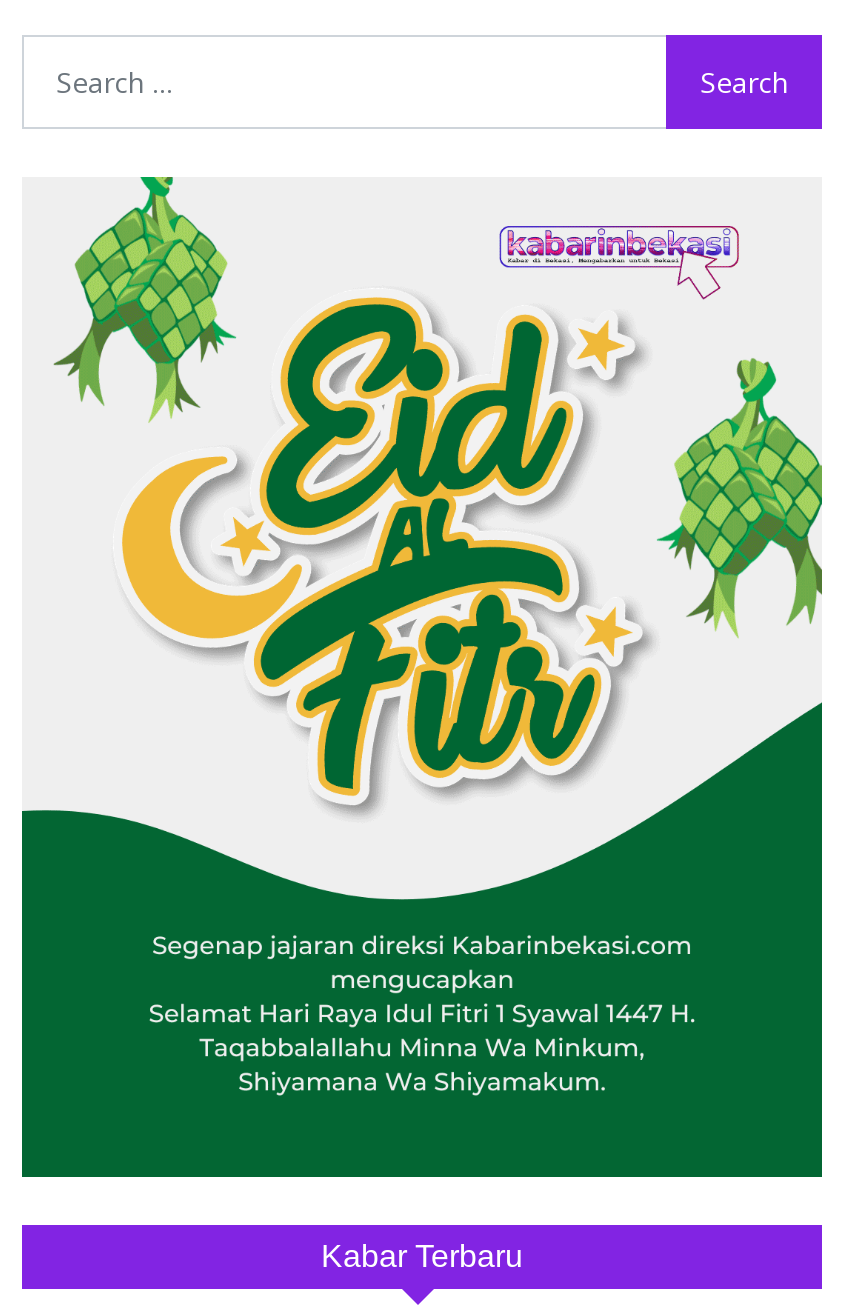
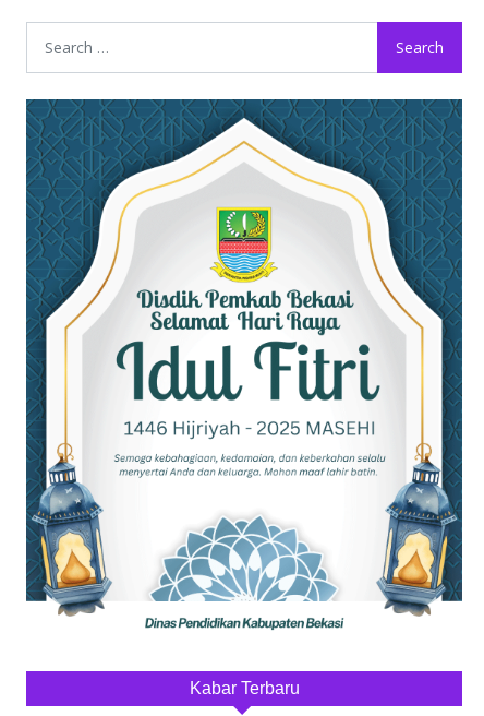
- [image]
+ [image]
